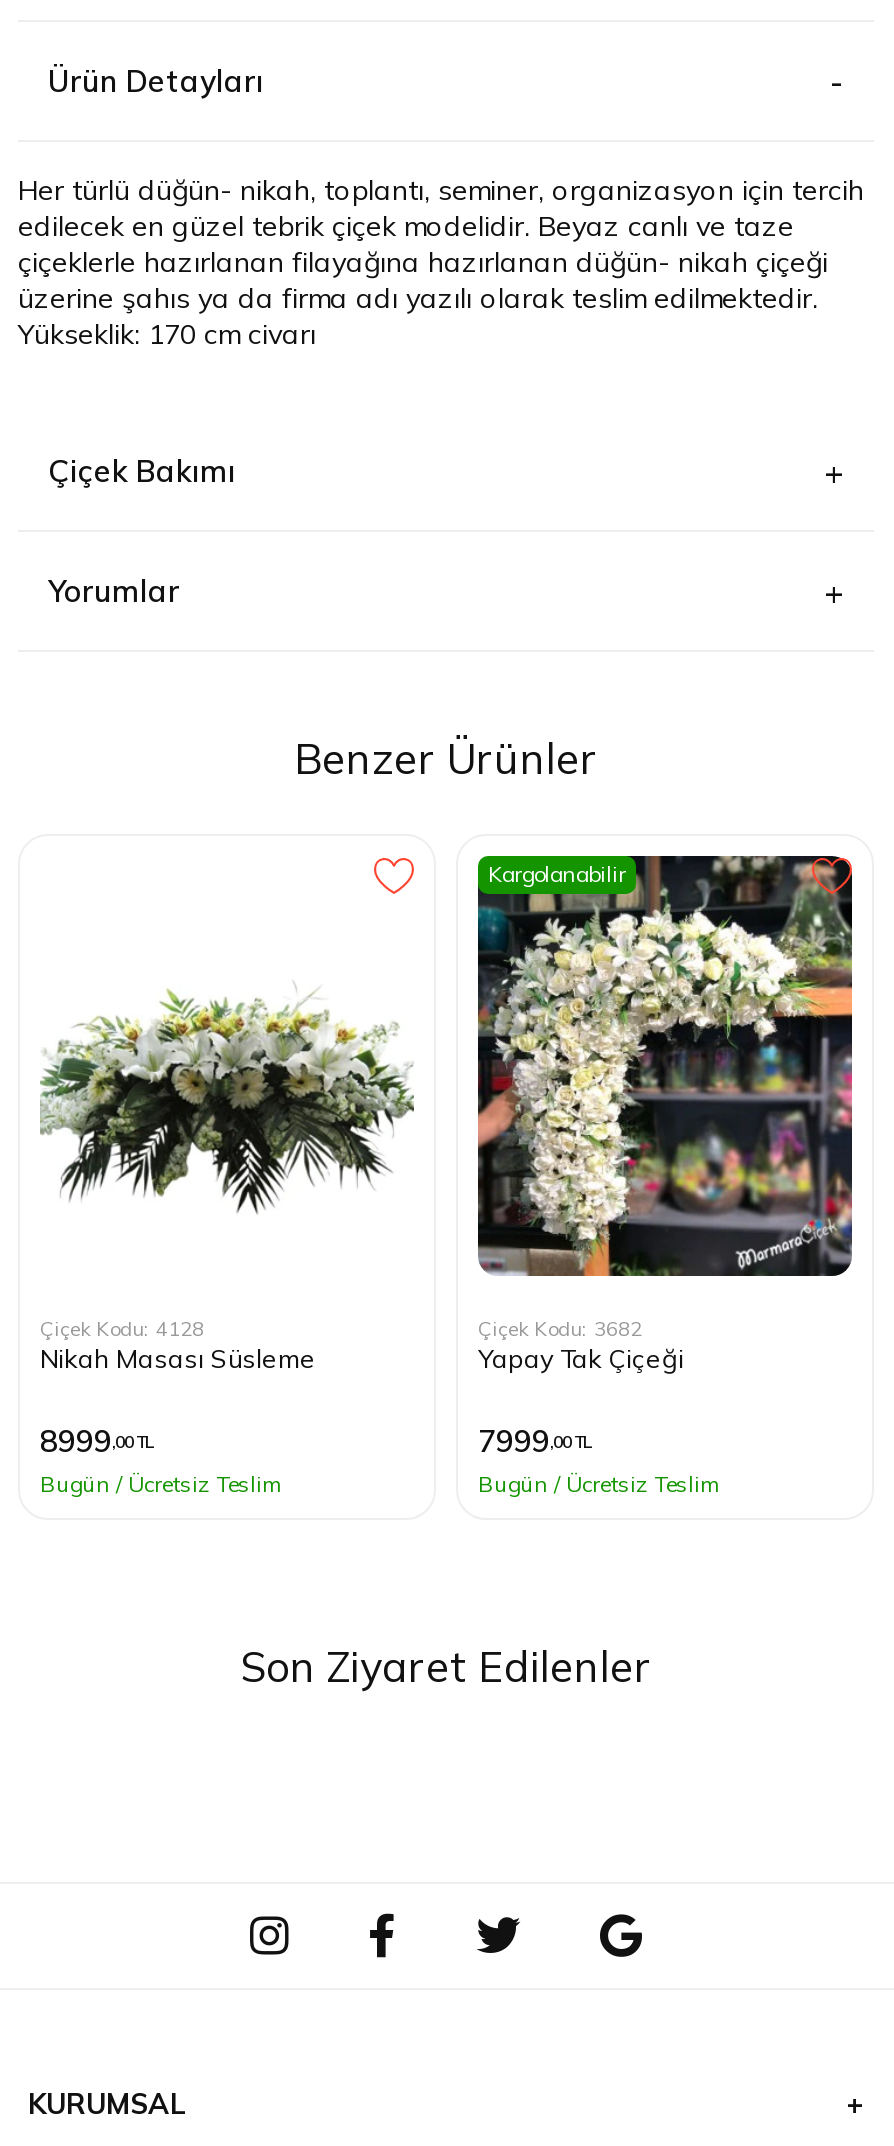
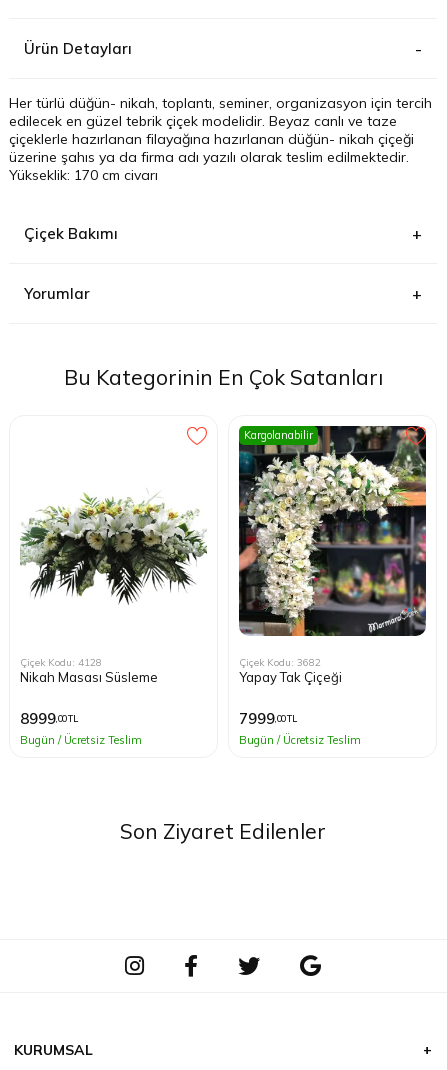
- Benzer Ürünler
+ Bu Kategorinin En Çok Satanları
